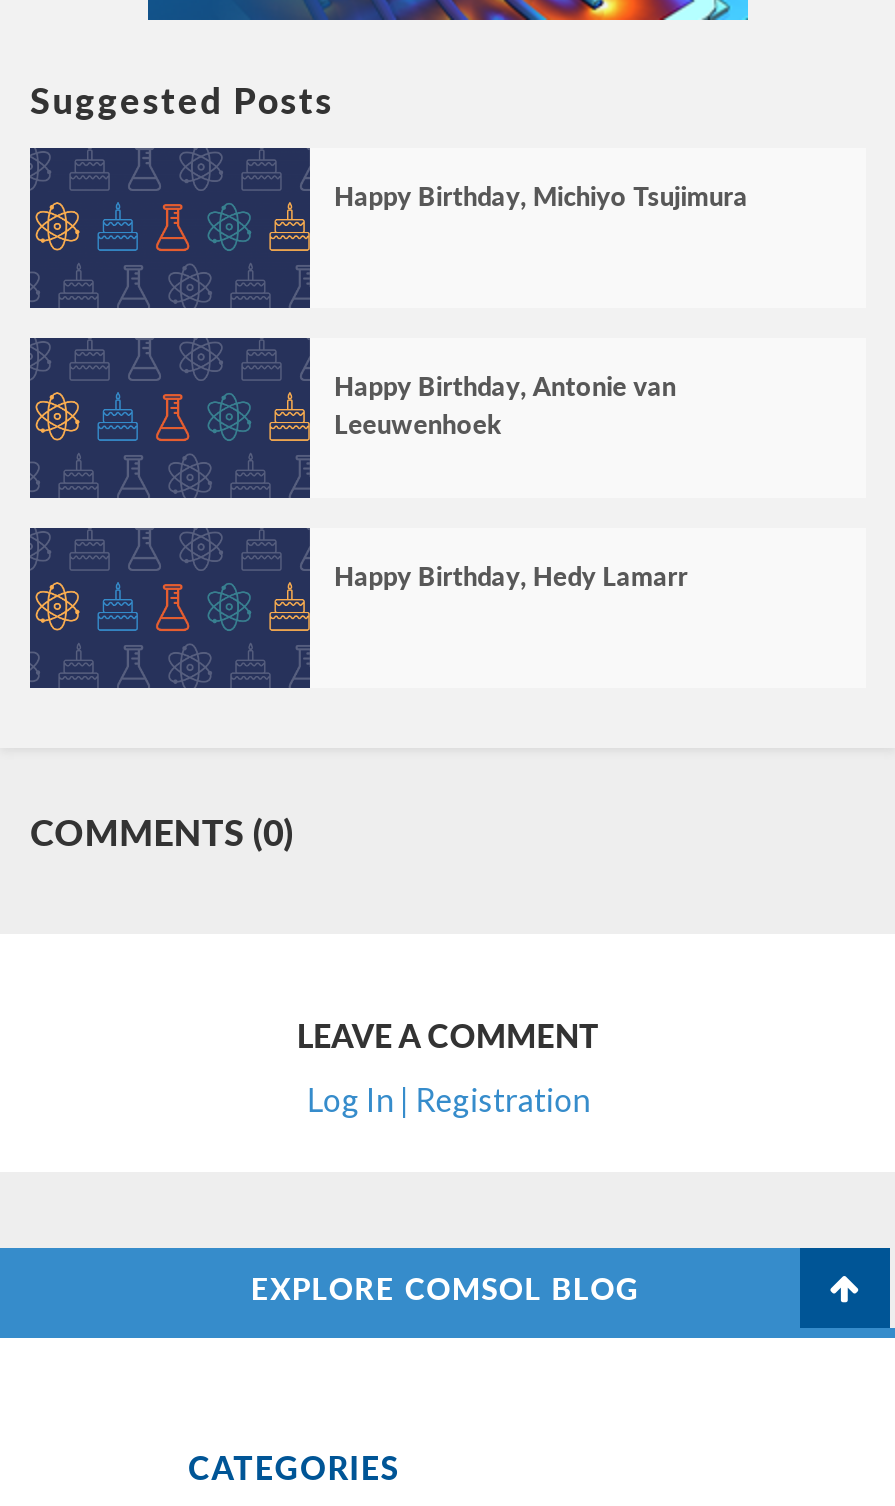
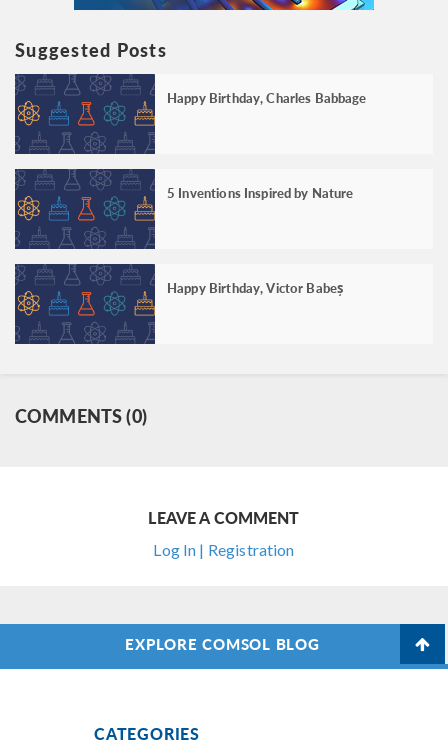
- Happy Birthday, Michiyo Tsujimura
+ Happy Birthday, Charles Babbage

- Happy Birthday, Antonie van
- Leeuwenhoek
+ 5 Inventions Inspired by Nature

- Happy Birthday, Hedy Lamarr
+ Happy Birthday, Victor Babeș
